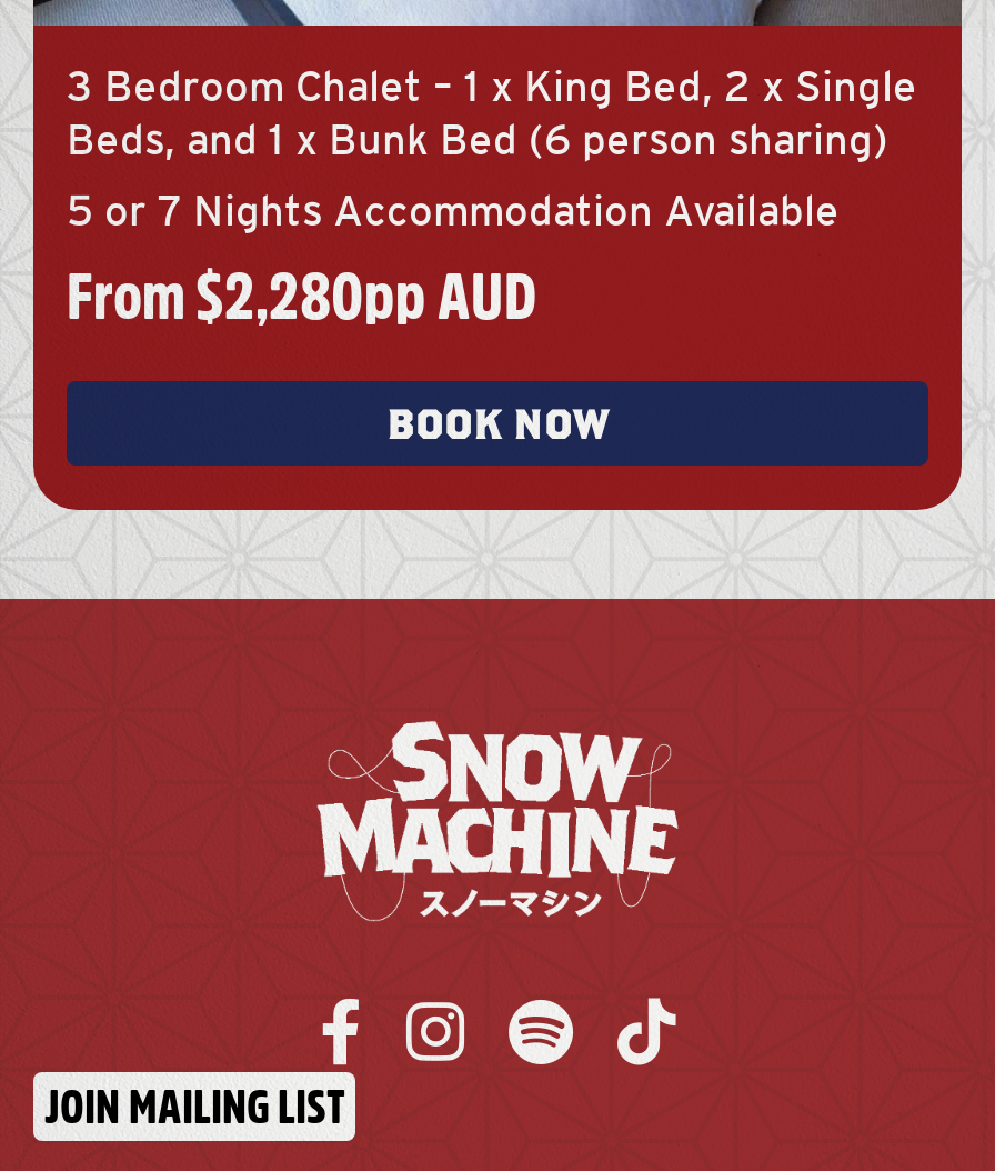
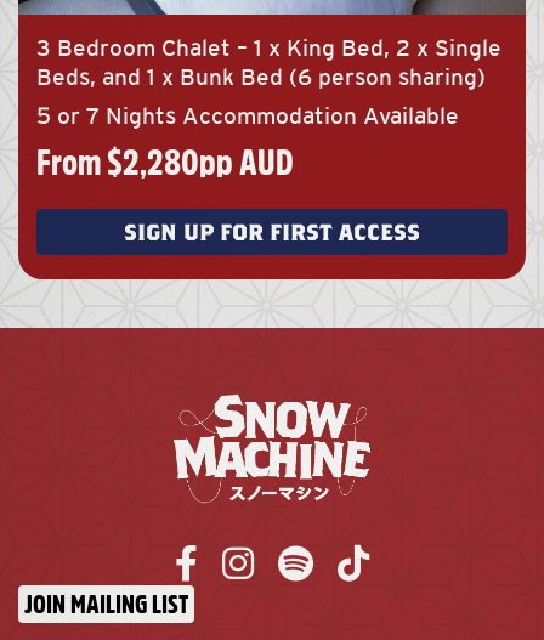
- BOOK NOW
+ SIGN UP FOR FIRST ACCESS
